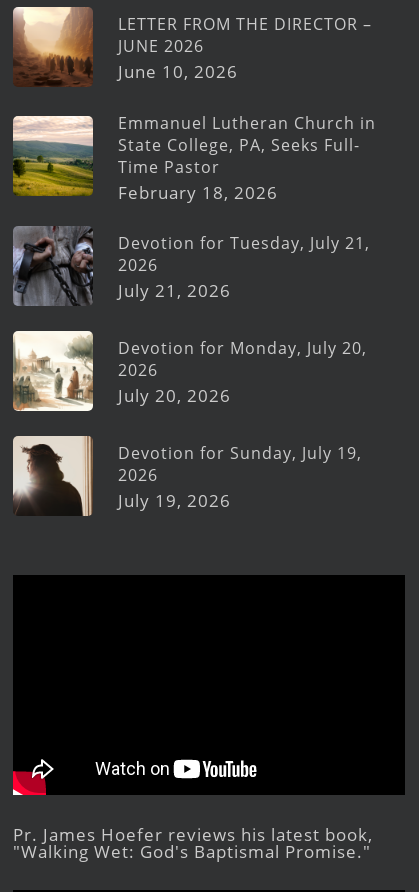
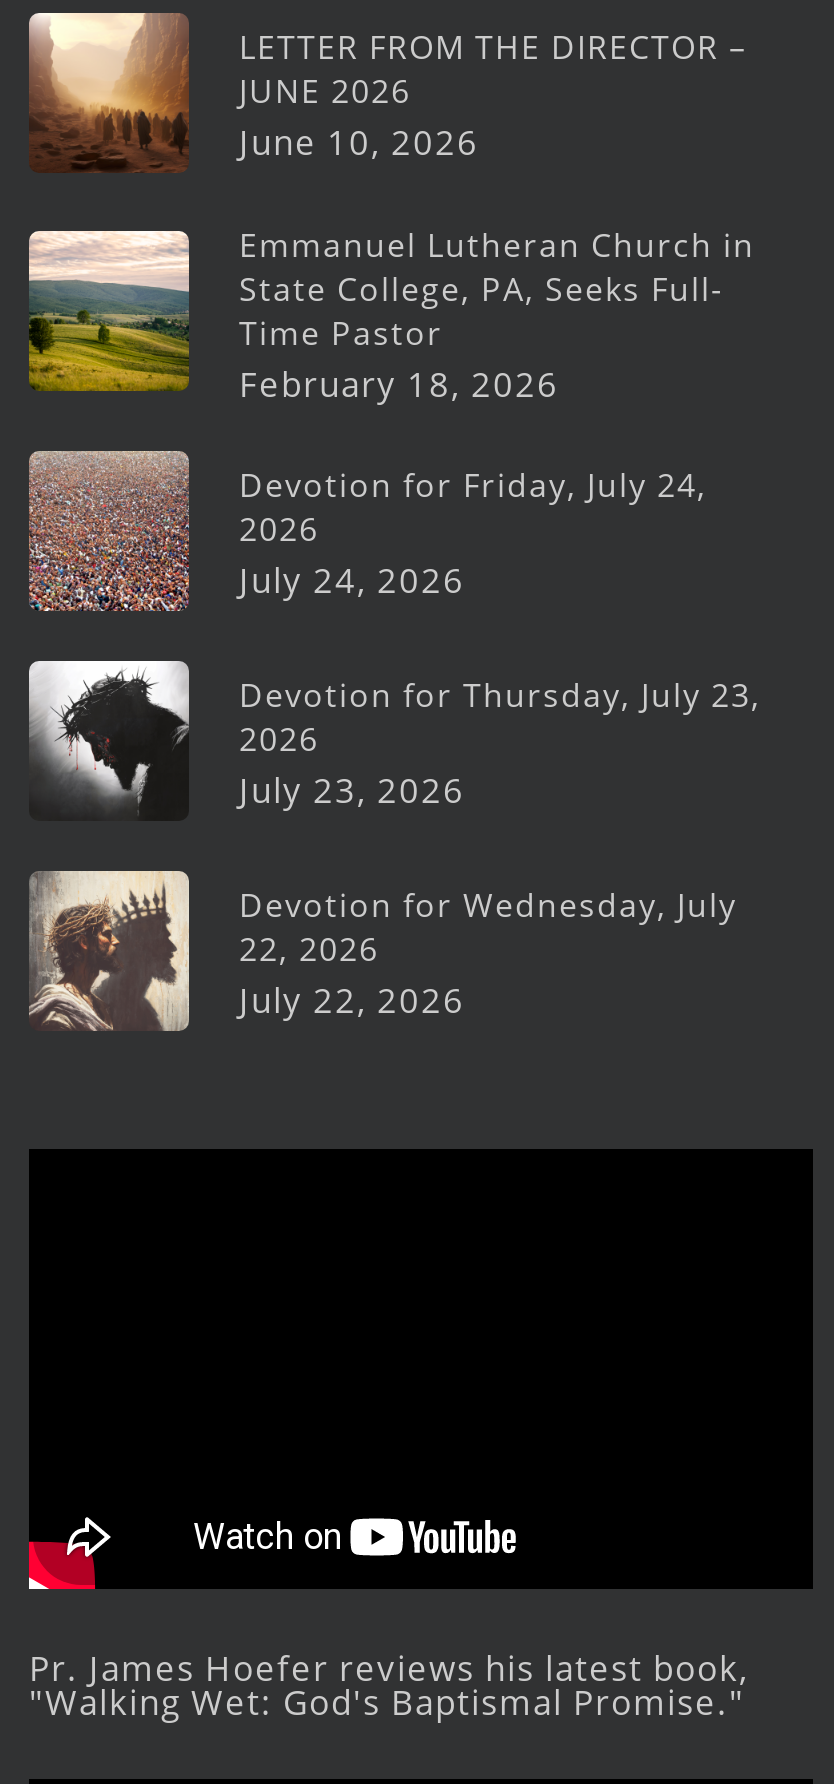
- [image]
- Devotion for Tuesday, July 21,
+ [image]
+ Devotion for Friday, July 24,

- July 21, 2026
+ July 24, 2026

- [image]
- Devotion for Monday, July 20,
+ [image]
+ Devotion for Thursday, July 23,

- July 20, 2026
+ July 23, 2026

- [image]
- Devotion for Sunday, July 19,
- 2026
- July 19, 2026
+ [image]
+ Devotion for Wednesday, July
+ 22, 2026
+ July 22, 2026
